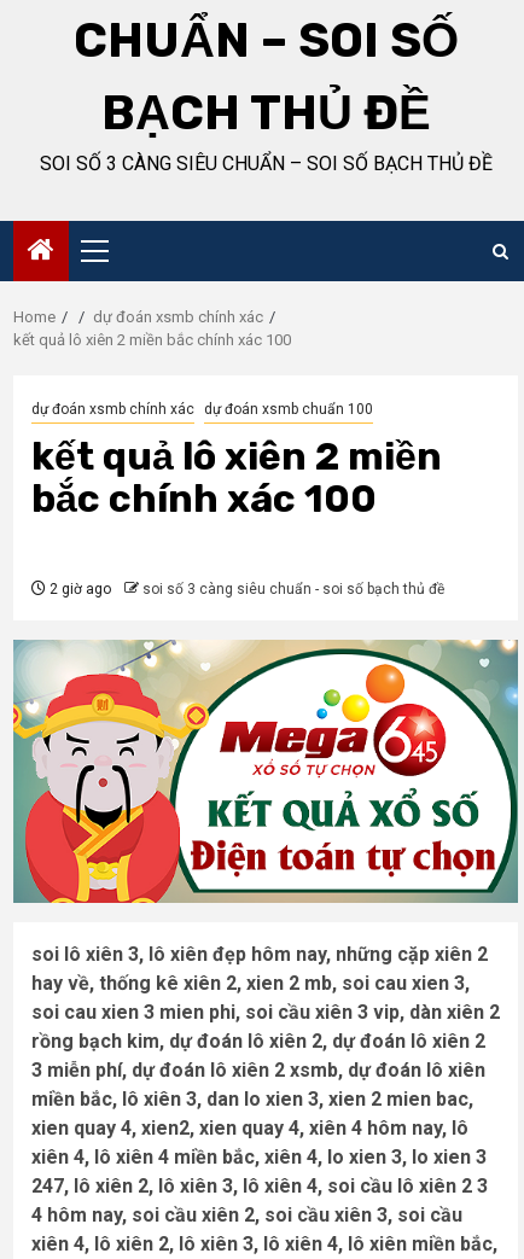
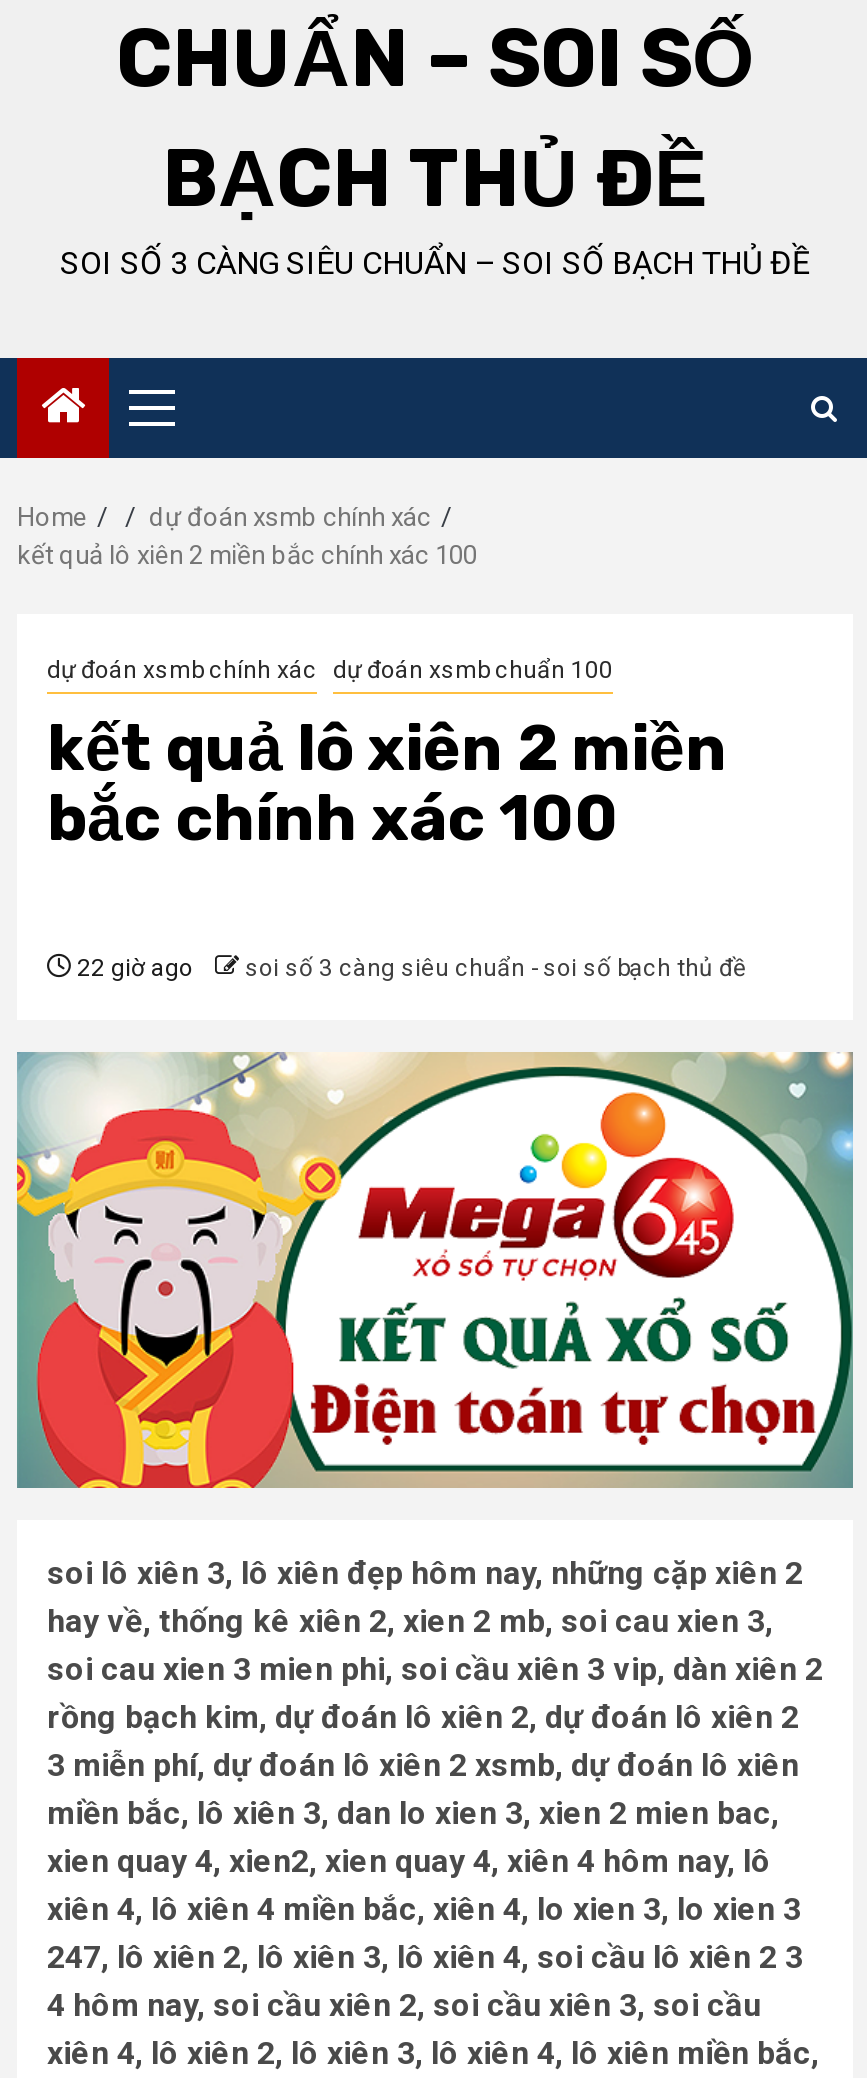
- 2 giờ ago soi số 3 càng siêu chuẩn - soi số bạch thủ đề
+ 22 giờ ago soi số 3 càng siêu chuẩn - soi số bạch thủ đề
